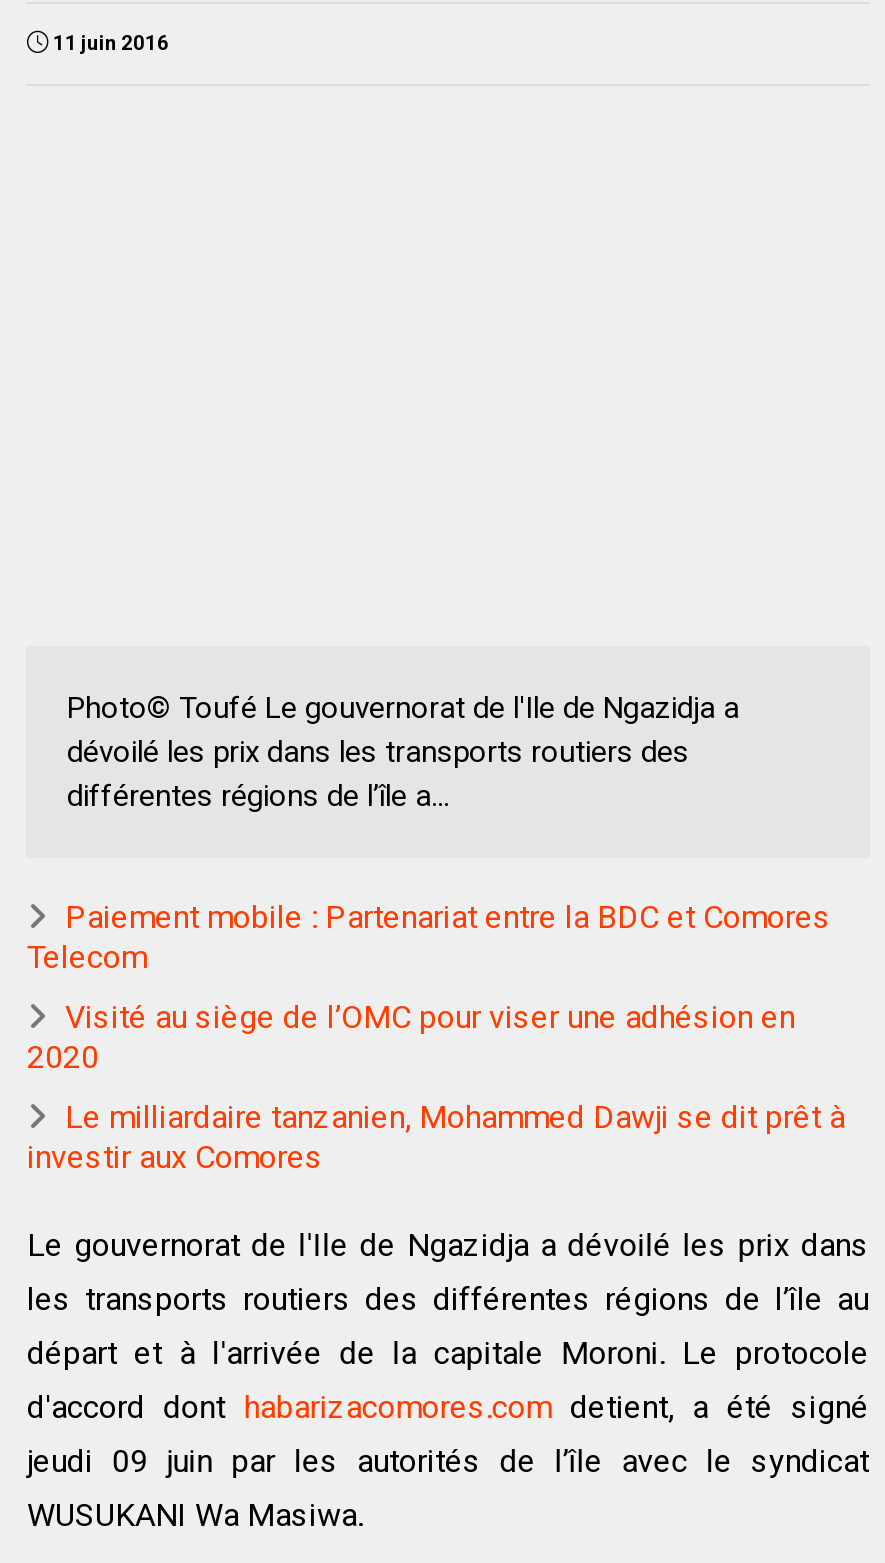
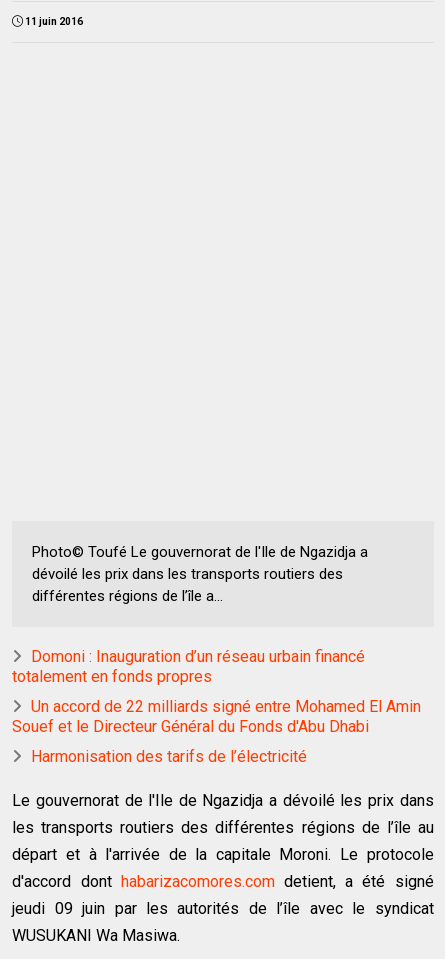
moved down: Photo© Toufé Le gouvernorat de l'Ile de Ngazidja a | dévoilé les prix dans les transports routiers des | différentes régions de l’île a...

- Paiement mobile : Partenariat entre la BDC et Comores
- Telecom
+ Domoni : Inauguration d’un réseau urbain financé
+ totalement en fonds propres

- Visité au siège de l’OMC pour viser une adhésion en
- 2020
+ Un accord de 22 milliards signé entre Mohamed El Amin
+ Souef et le Directeur Général du Fonds d'Abu Dhabi

- Le milliardaire tanzanien, Mohammed Dawji se dit prêt à
- investir aux Comores
+ Harmonisation des tarifs de l’électricité
